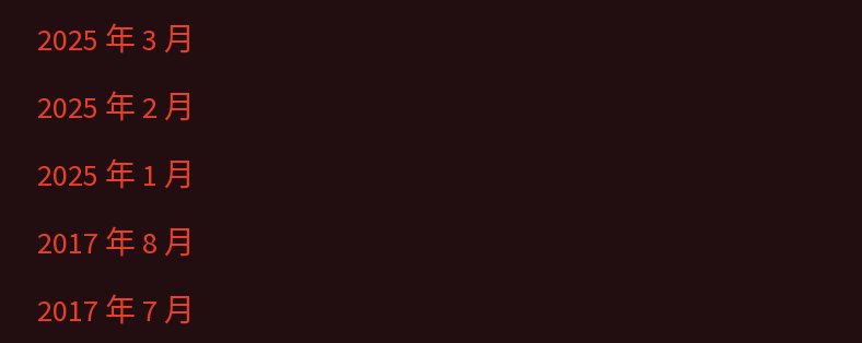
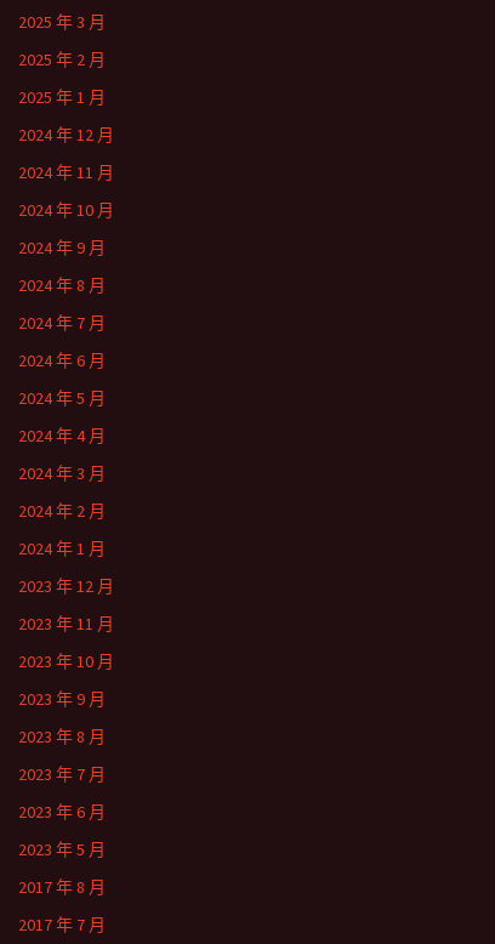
+ 2024 年 12 月
+ 2024 年 11 月
+ 2024 年 10 月
+ 2024 年 9 月
+ 2024 年 8 月
+ 2024 年 7 月
+ 2024 年 6 月
+ 2024 年 5 月
+ 2024 年 4 月
+ 2024 年 3 月
+ 2024 年 2 月
+ 2024 年 1 月
+ 2023 年 12 月
+ 2023 年 11 月
+ 2023 年 10 月
+ 2023 年 9 月
+ 2023 年 8 月
+ 2023 年 7 月
+ 2023 年 6 月
+ 2023 年 5 月
